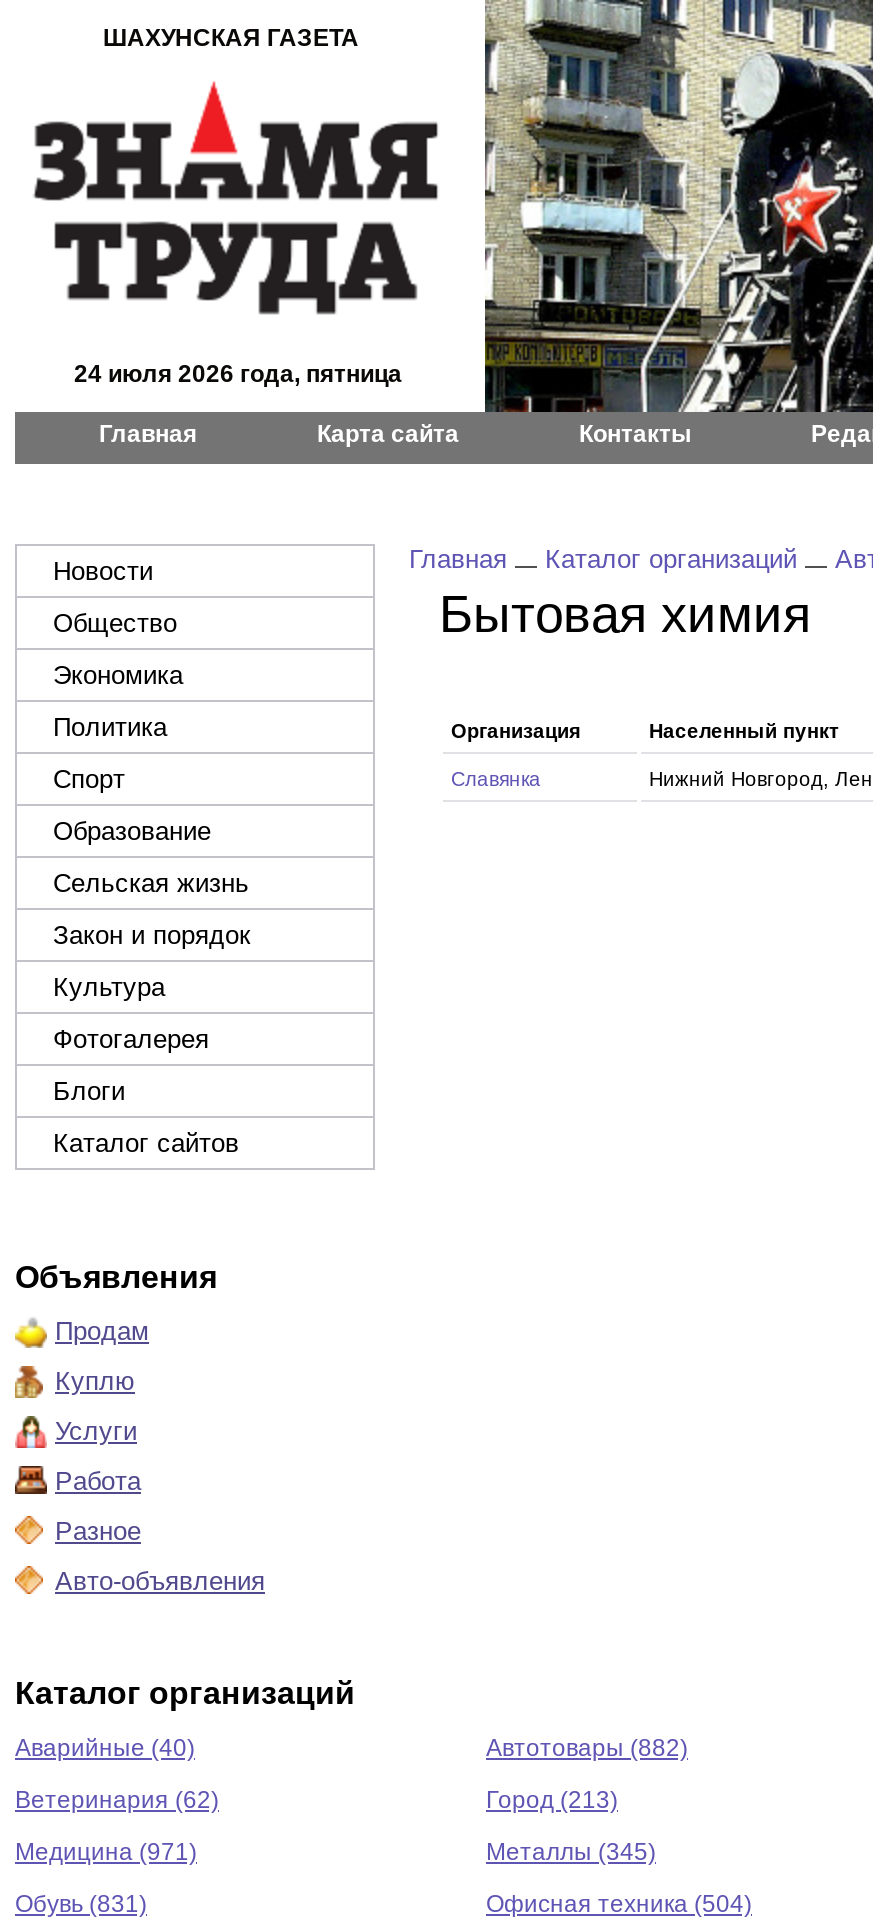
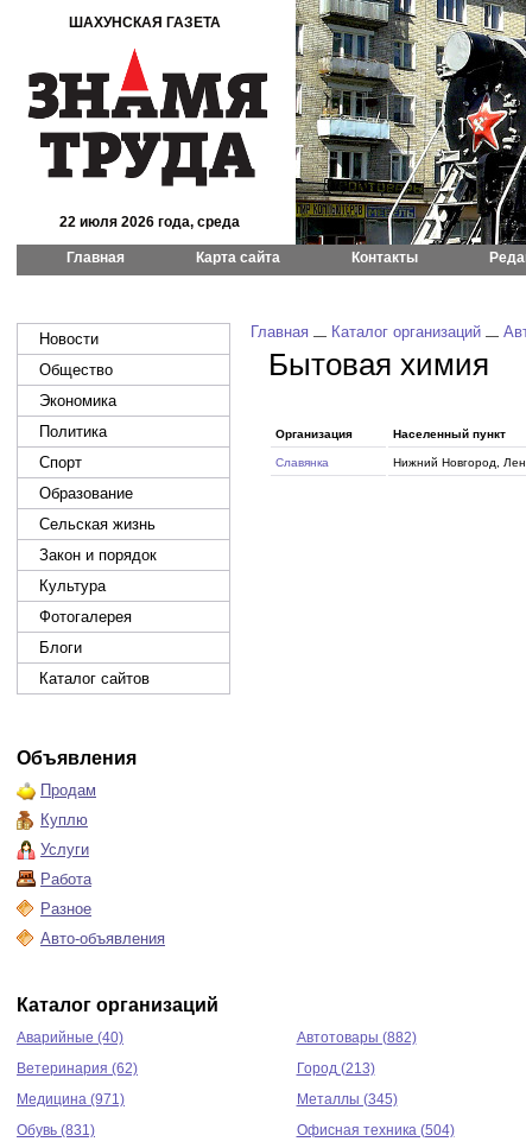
- 24 июля 2026 года, пятница
+ 22 июля 2026 года, среда
